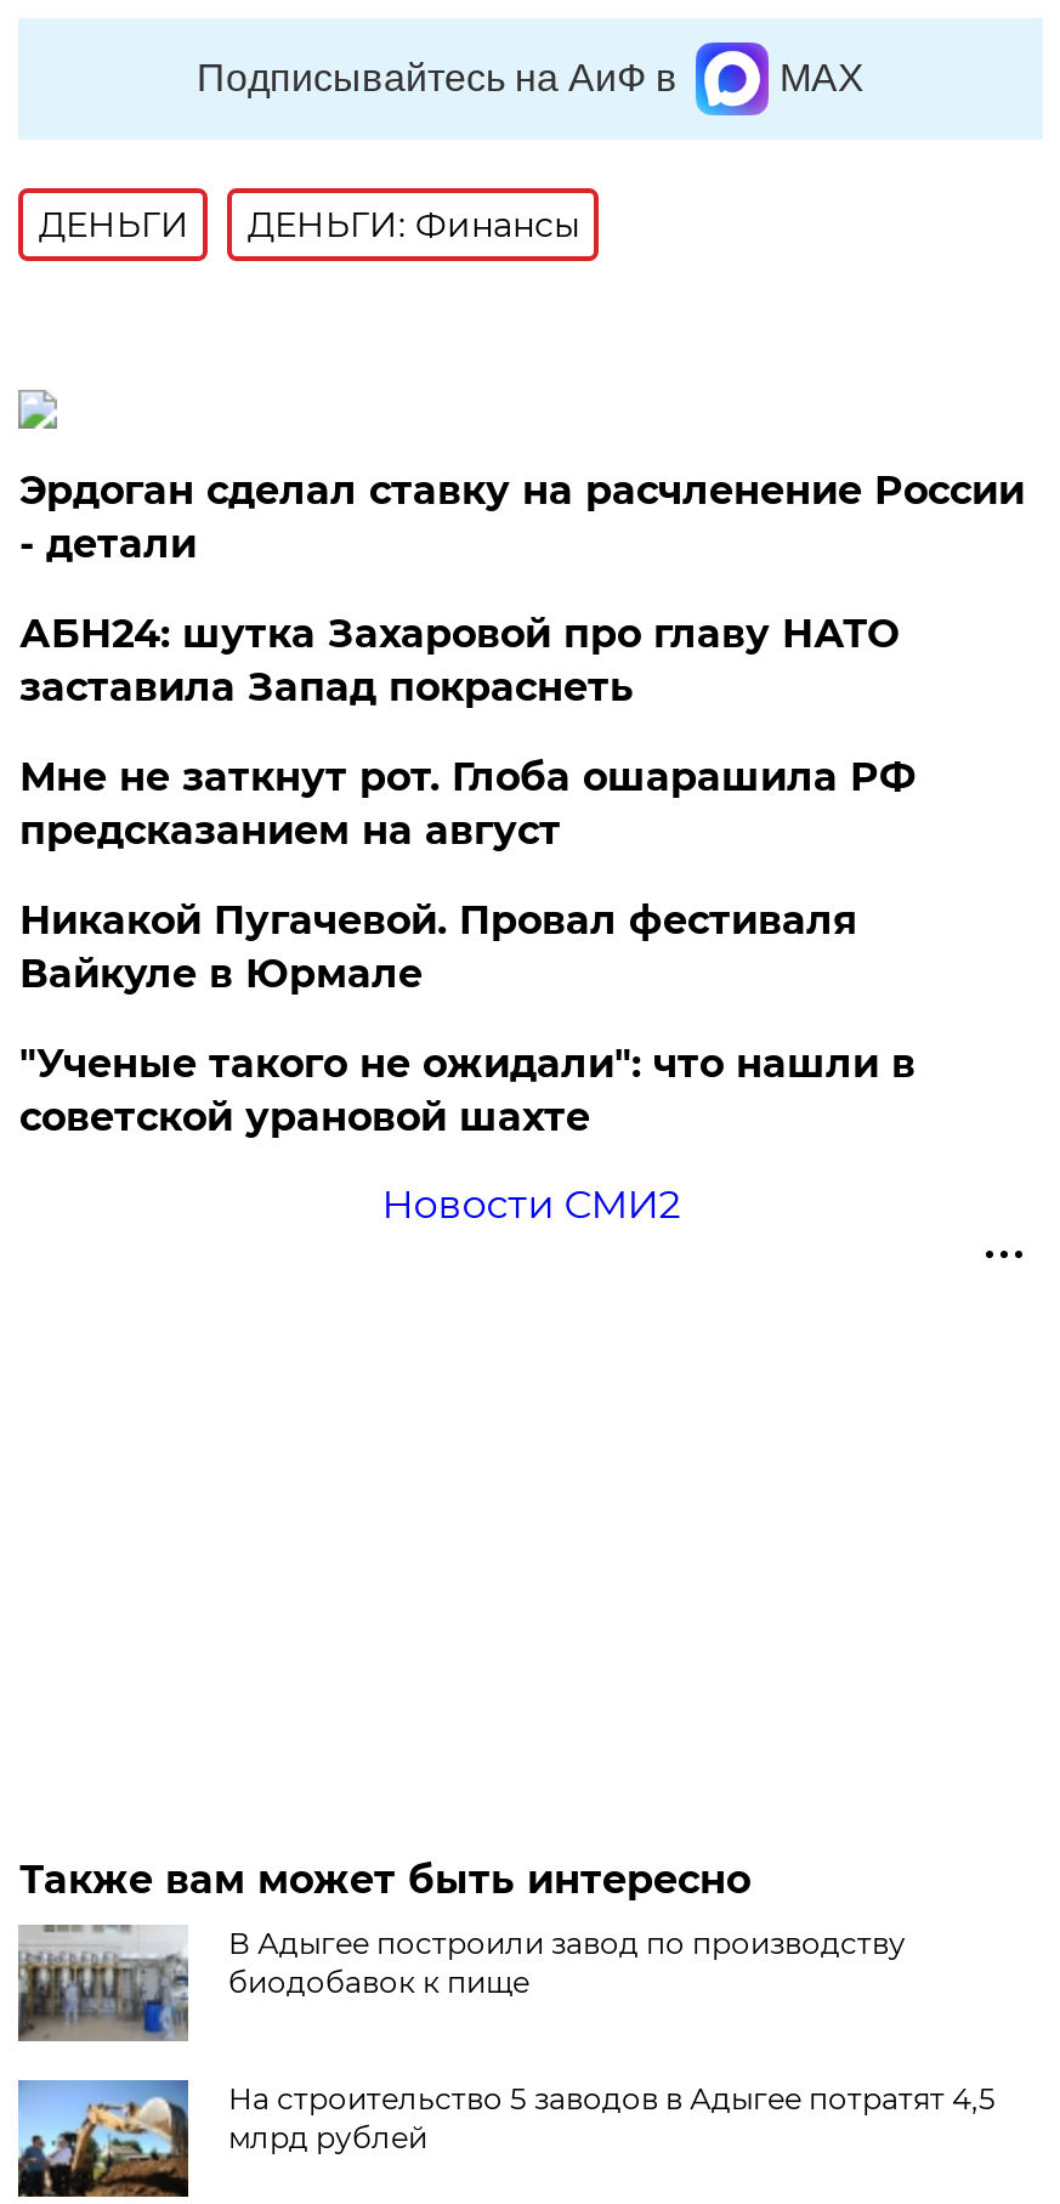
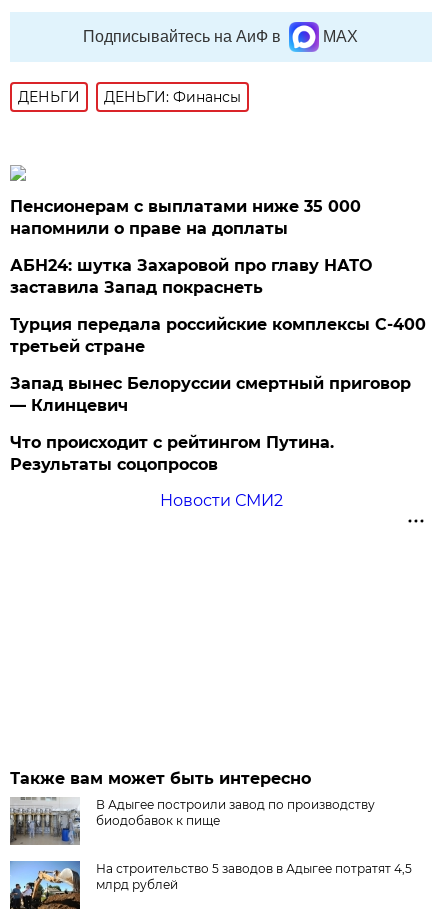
- Эрдоган сделал ставку на расчленение России
- - детали
+ Пенсионерам с выплатами ниже 35 000
+ напомнили о праве на доплаты

- Мне не заткнут рот. Глоба ошарашила РФ
- предсказанием на август
+ Турция передала российские комплексы С-400
+ третьей стране

- Никакой Пугачевой. Провал фестиваля
- Вайкуле в Юрмале
+ Запад вынес Белоруссии смертный приговор
+ — Клинцевич

- "Ученые такого не ожидали": что нашли в
- советской урановой шахте
+ Что происходит с рейтингом Путина.
+ Результаты соцопросов
